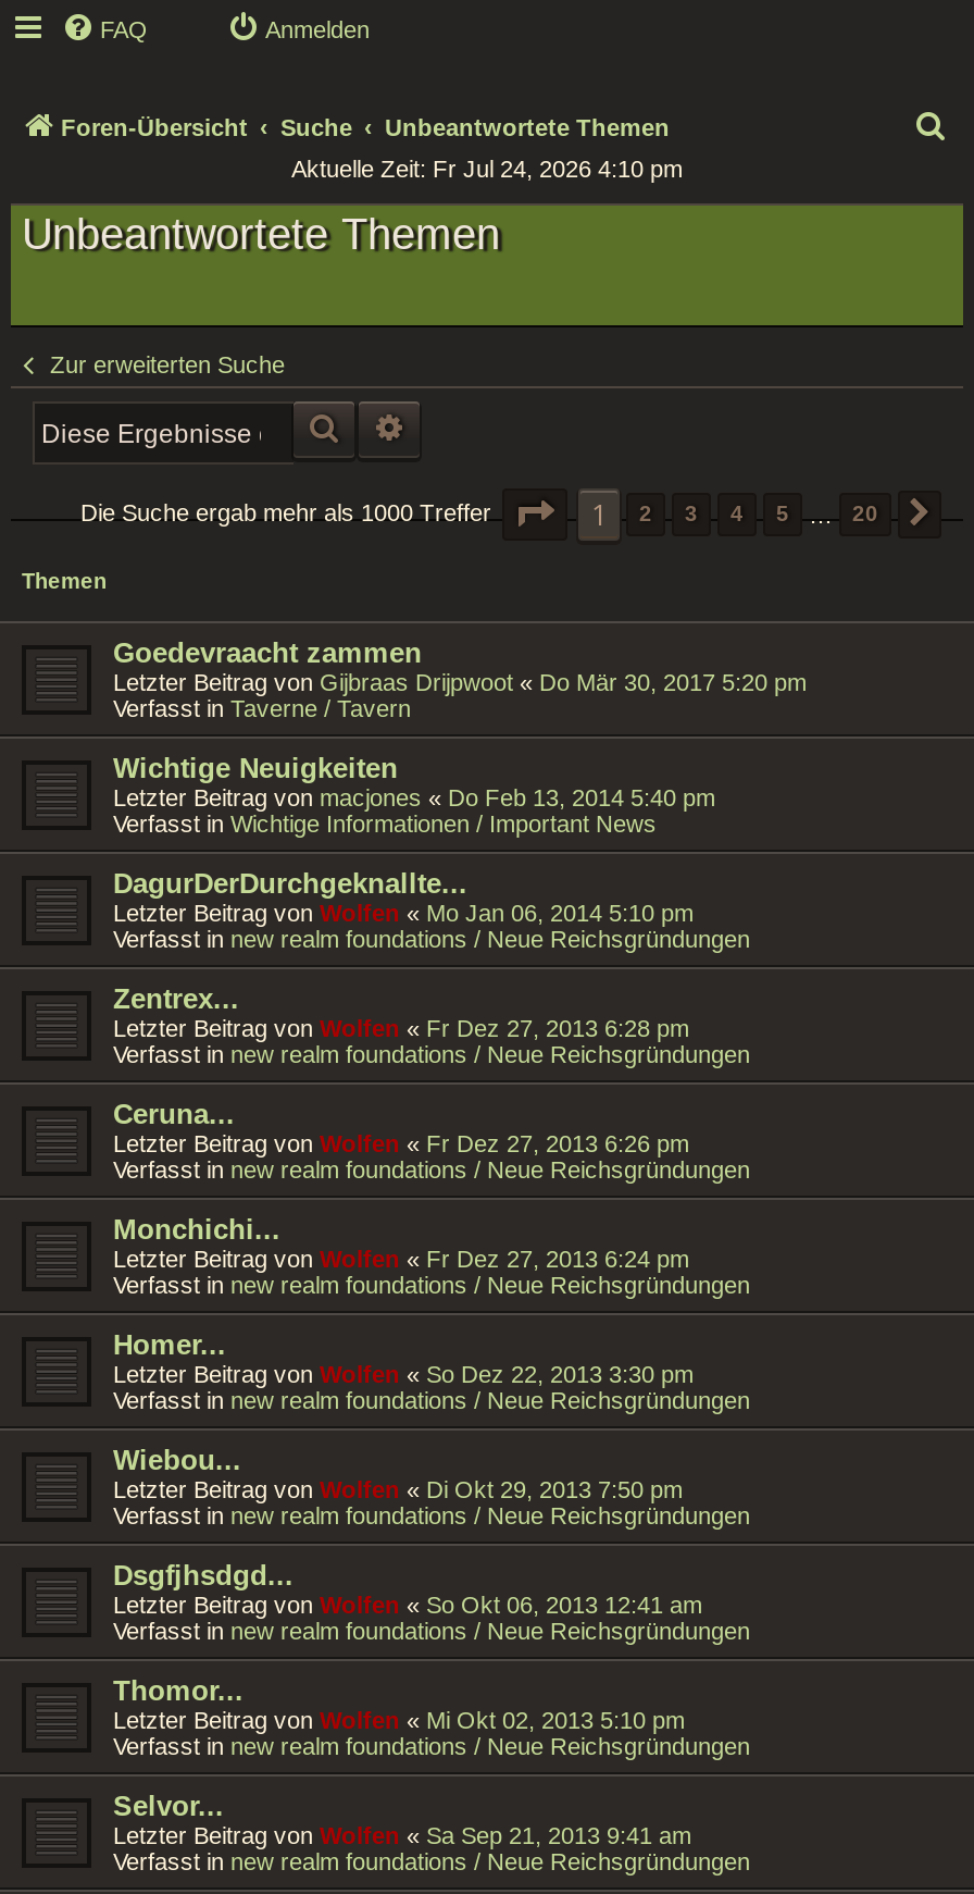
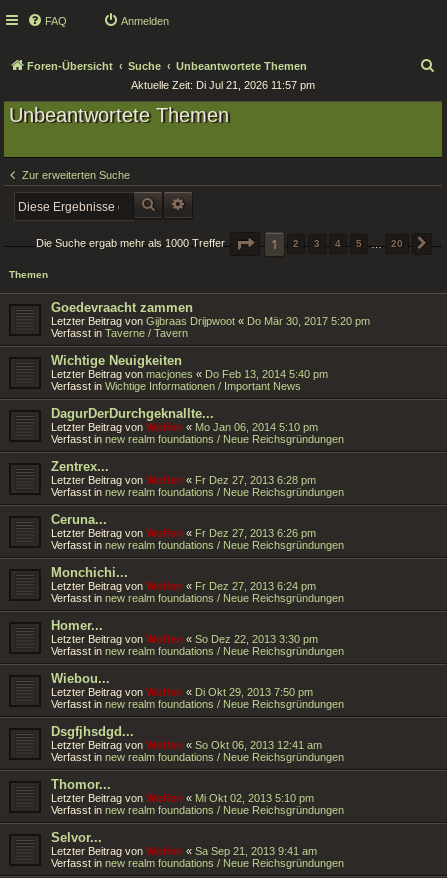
- Aktuelle Zeit: Fr Jul 24, 2026 4:10 pm
+ Aktuelle Zeit: Di Jul 21, 2026 11:57 pm
